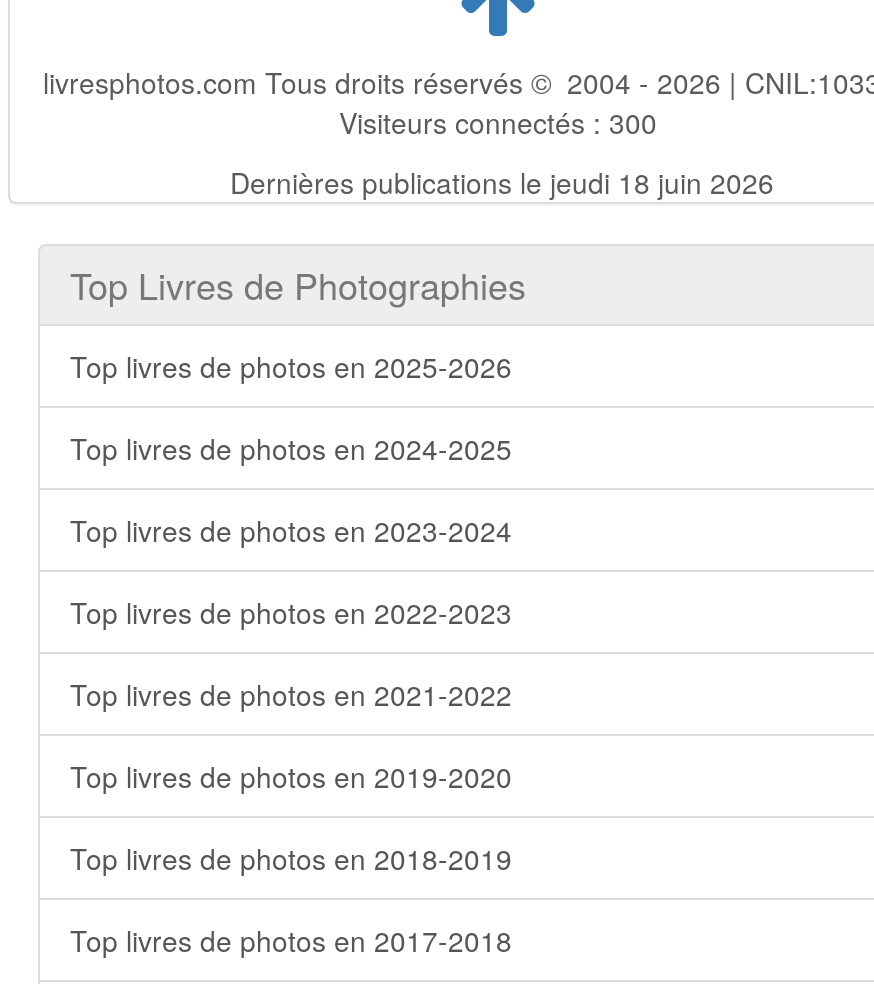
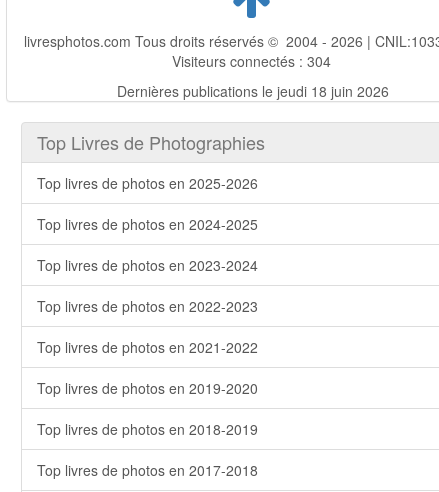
- Visiteurs connectés : 300
+ Visiteurs connectés : 304
